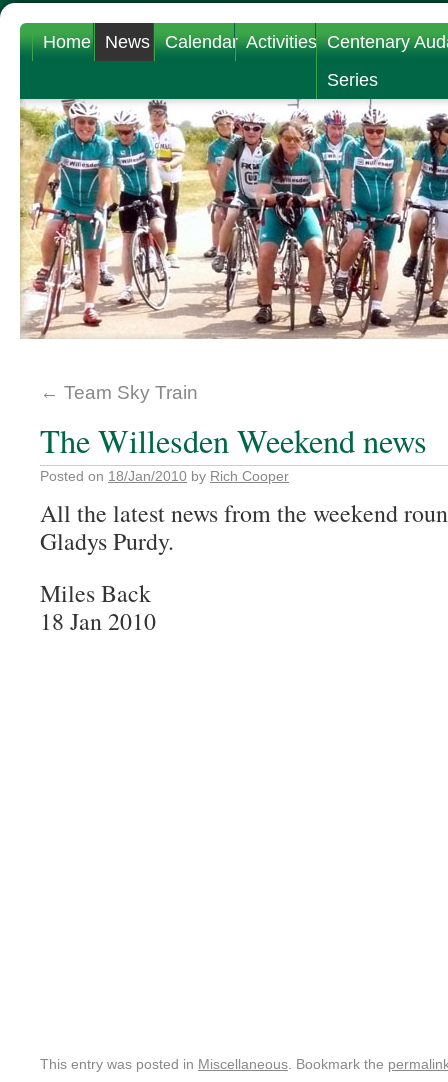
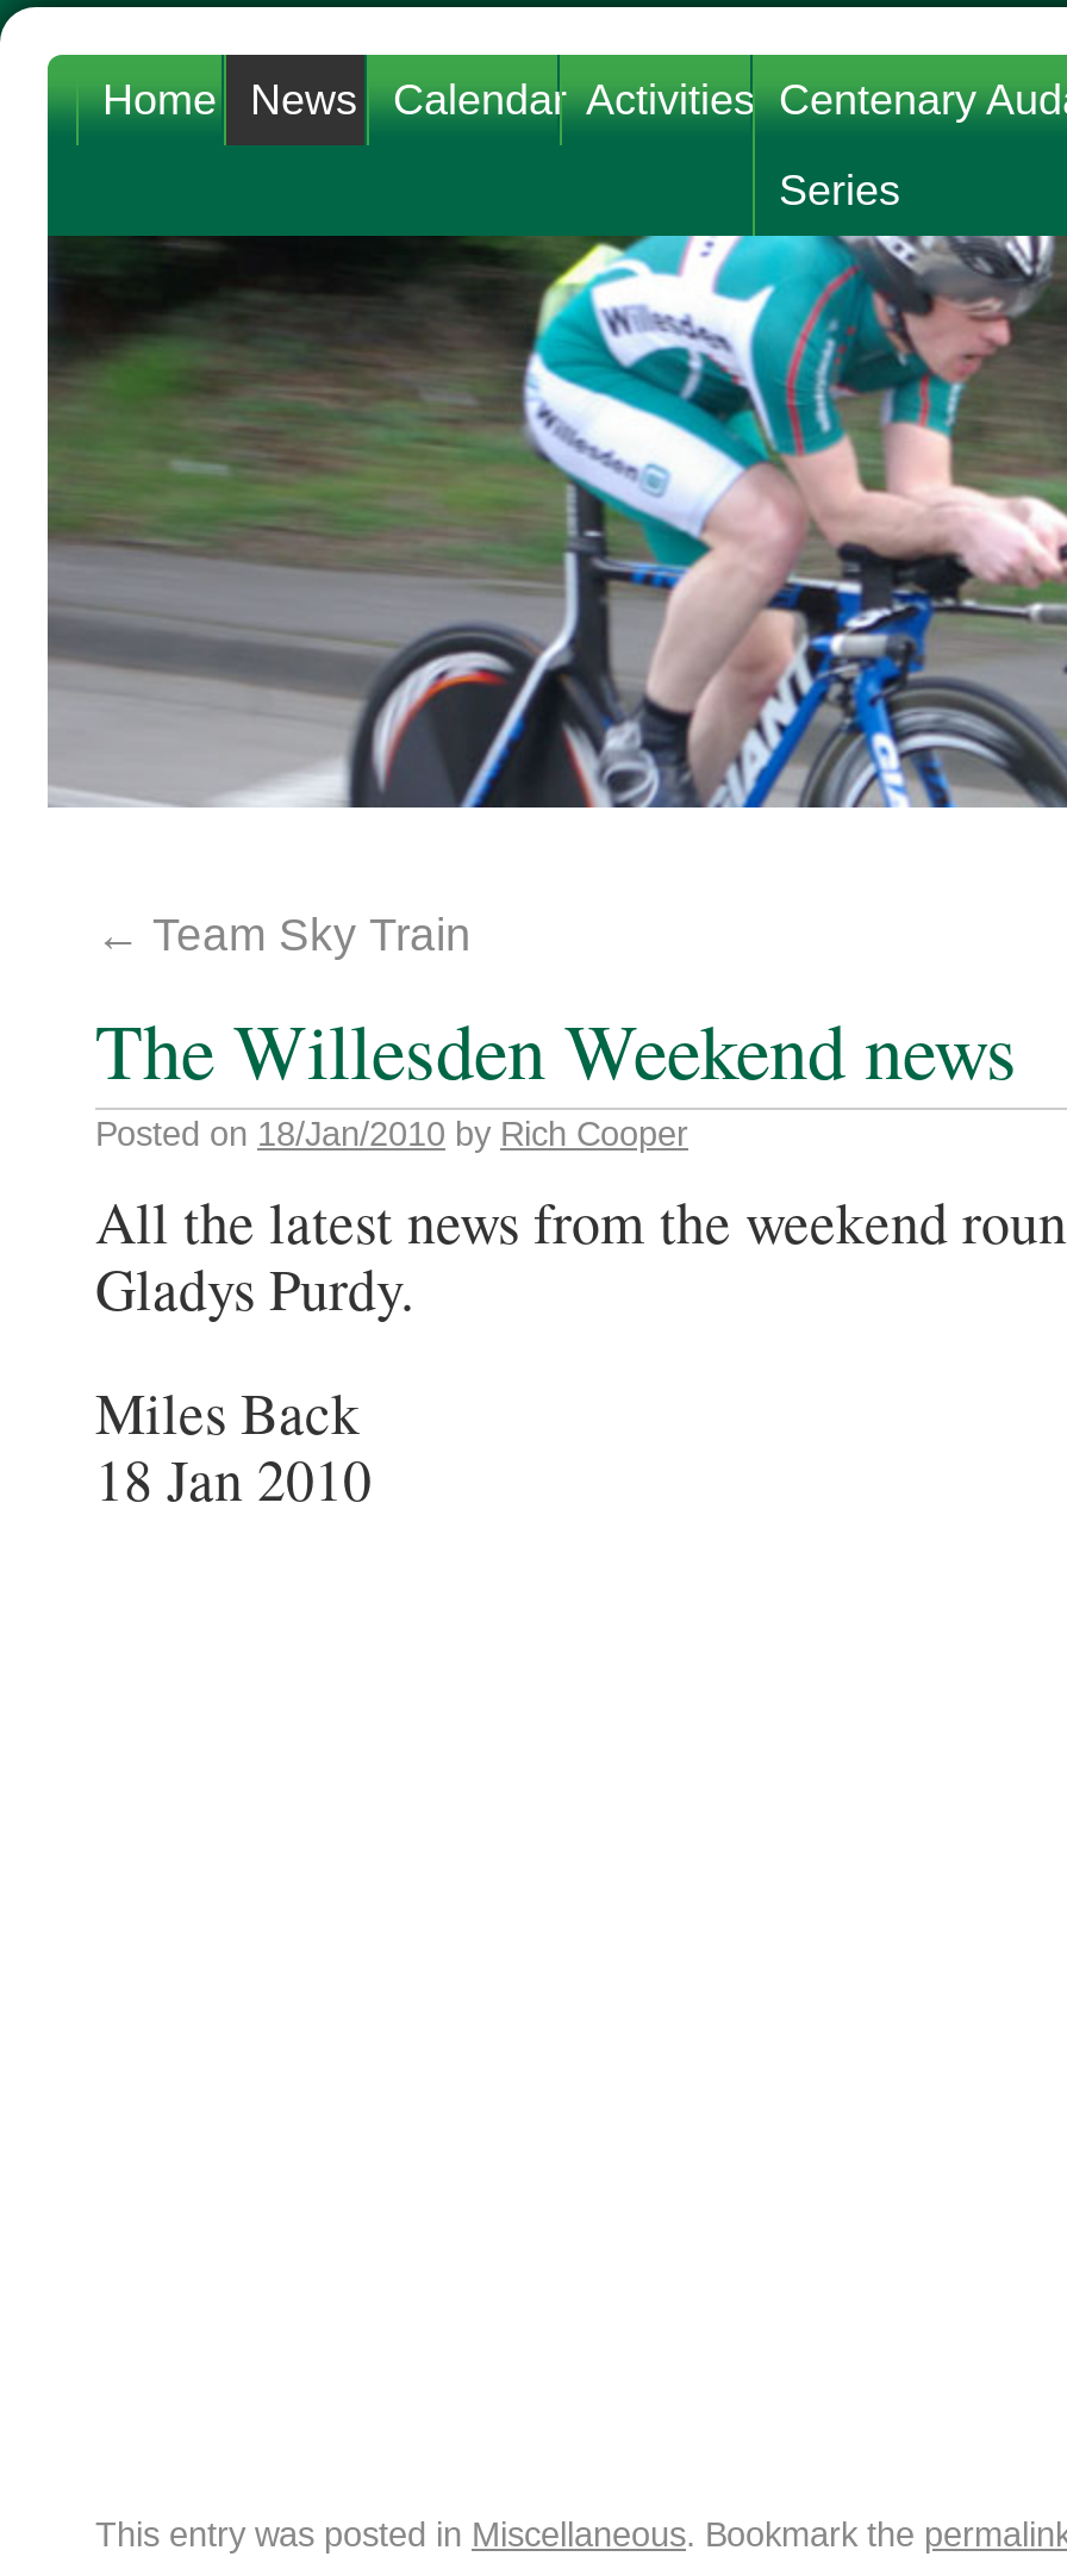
- [image]
+ [image]
